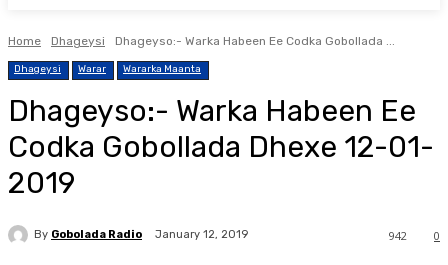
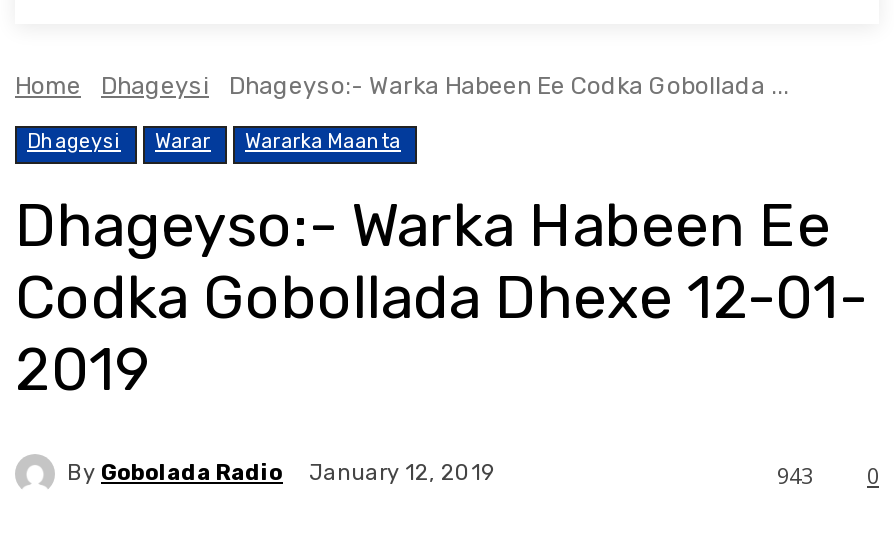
- 942 0
+ 943 0
